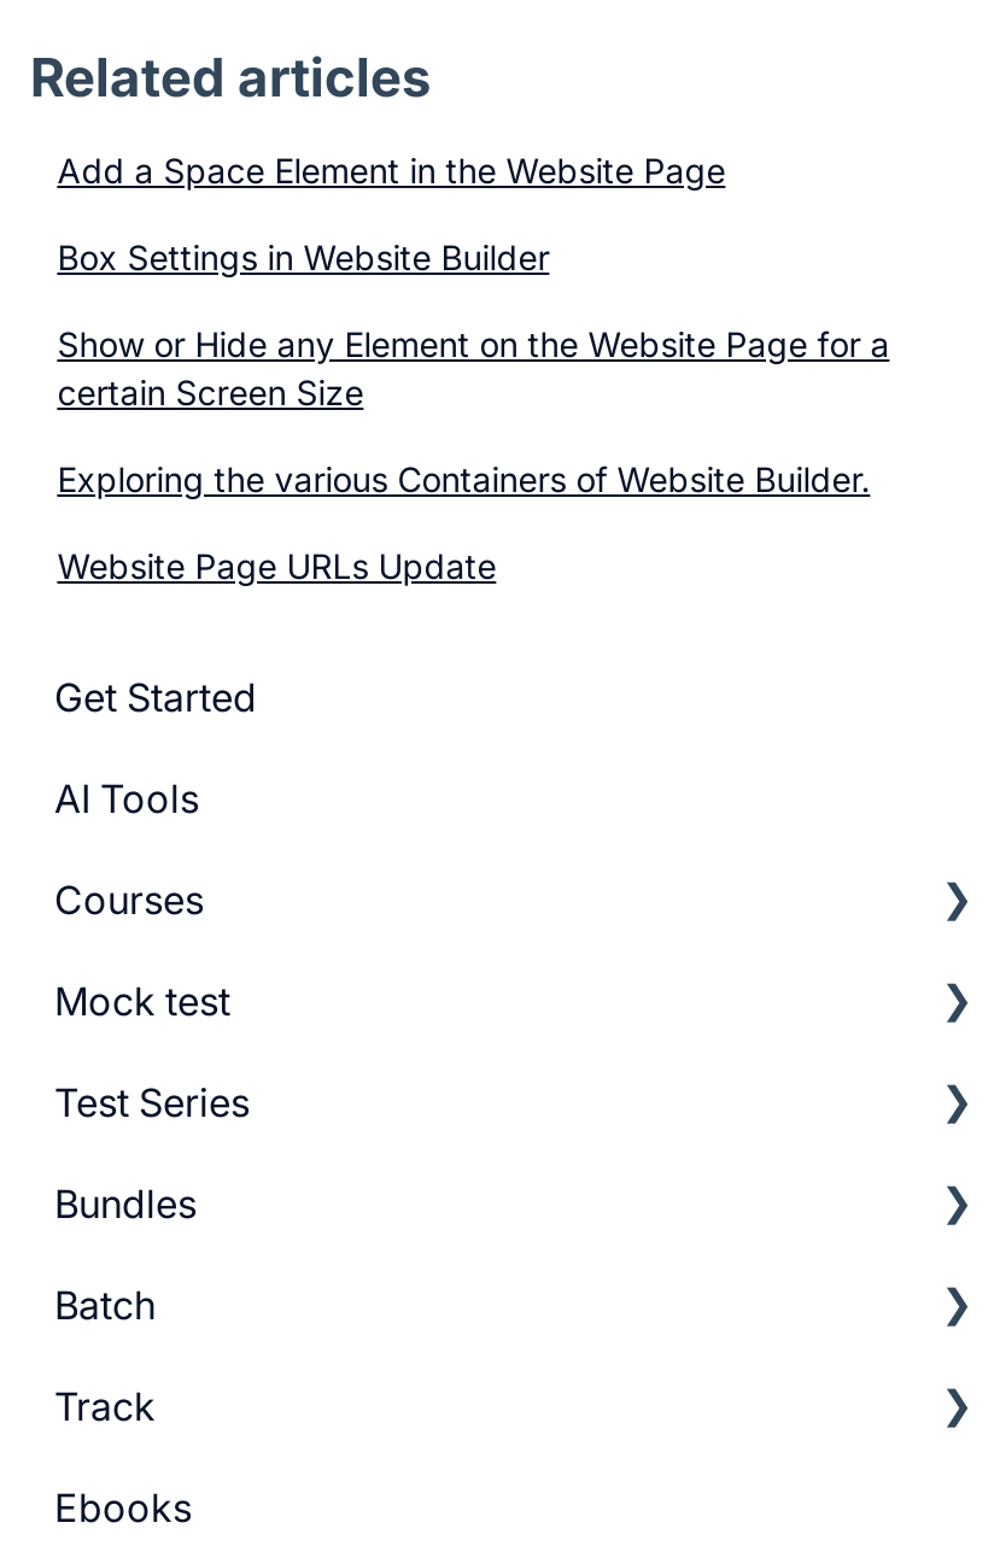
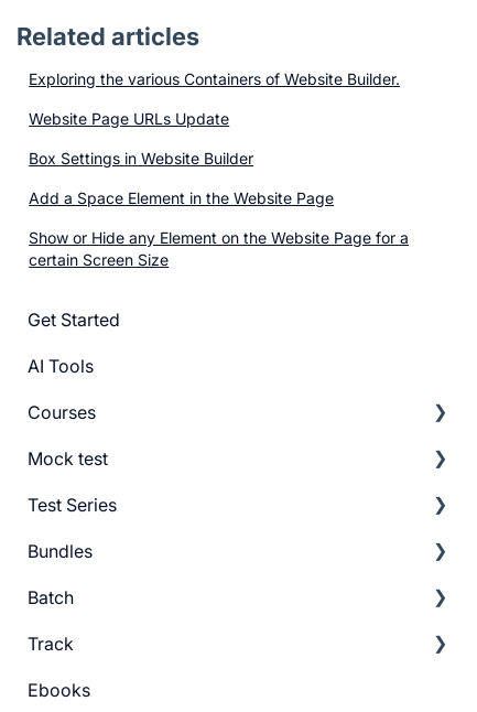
moved down: Box Settings in Website Builder | Add a Space Element in the Website Page | Show or Hide any Element on the Website Page for a | certain Screen Size

moved up: Exploring the various Containers of Website Builder. | Website Page URLs Update
